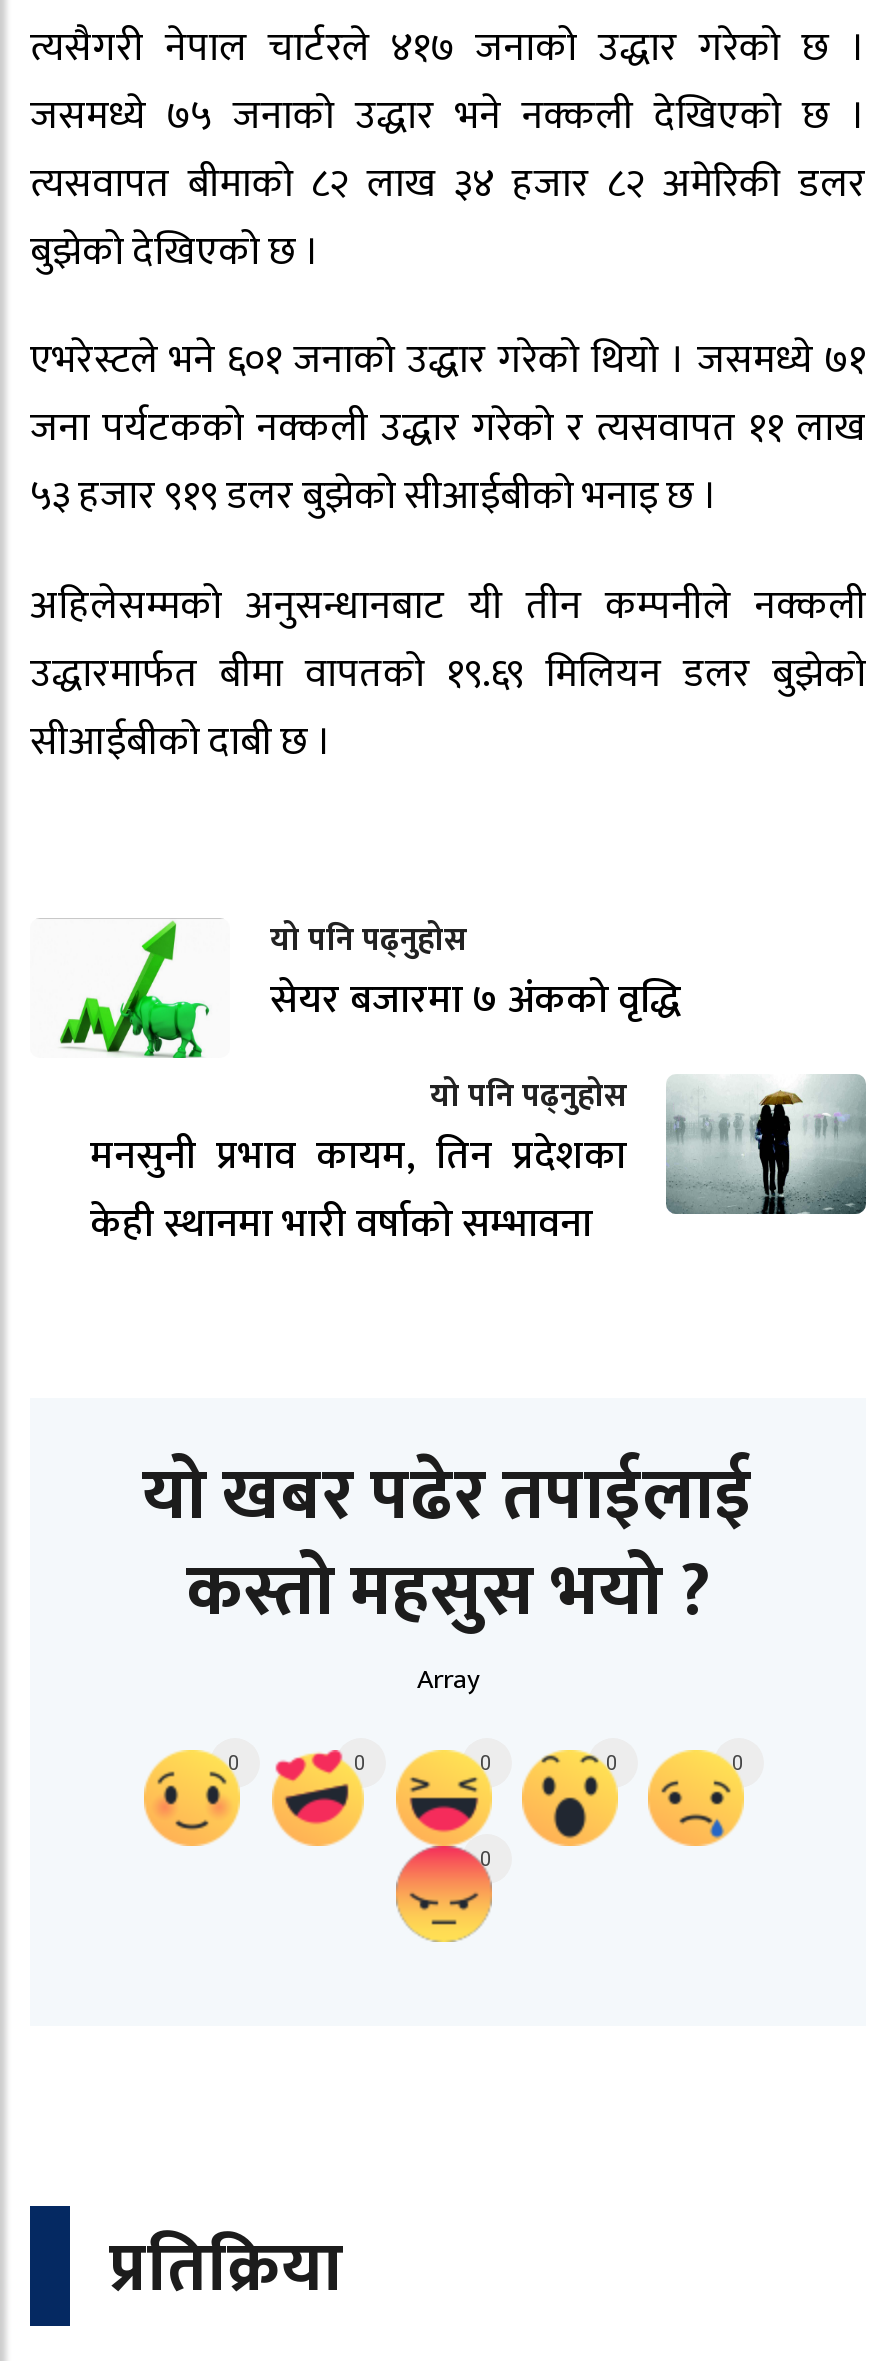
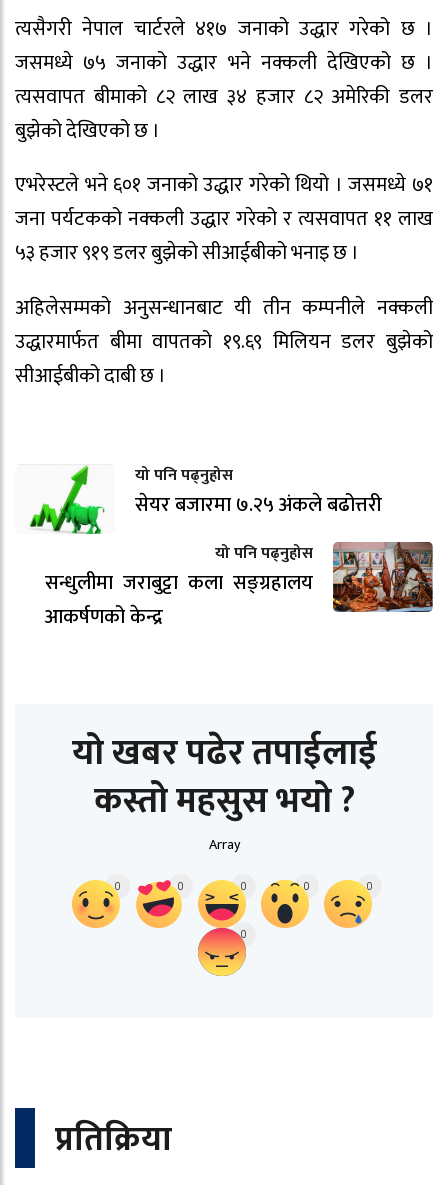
- सेयर बजारमा ७ अंकको वृद्धि
+ सेयर बजारमा ७.२५ अंकले बढोत्तरी

- [image]
- मनसुनी प्रभाव कायम, तिन प्रदेशका
- केही स्थानमा भारी वर्षाको सम्भावना
+ [image]
+ सन्धुलीमा जराबुट्टा कला सङ्ग्रहालय
+ आकर्षणको केन्द्र
